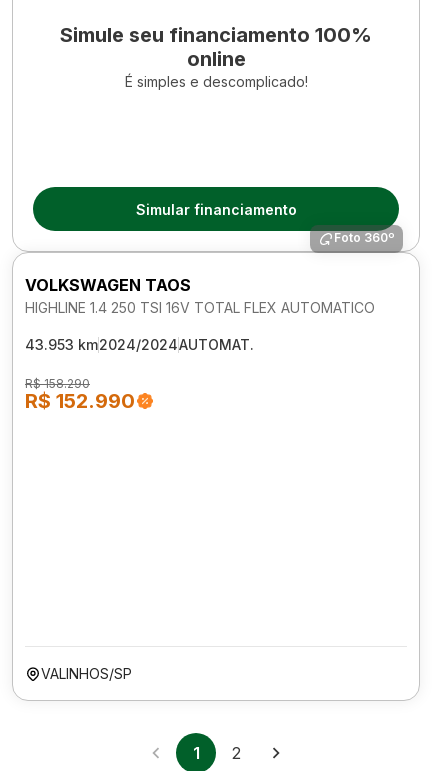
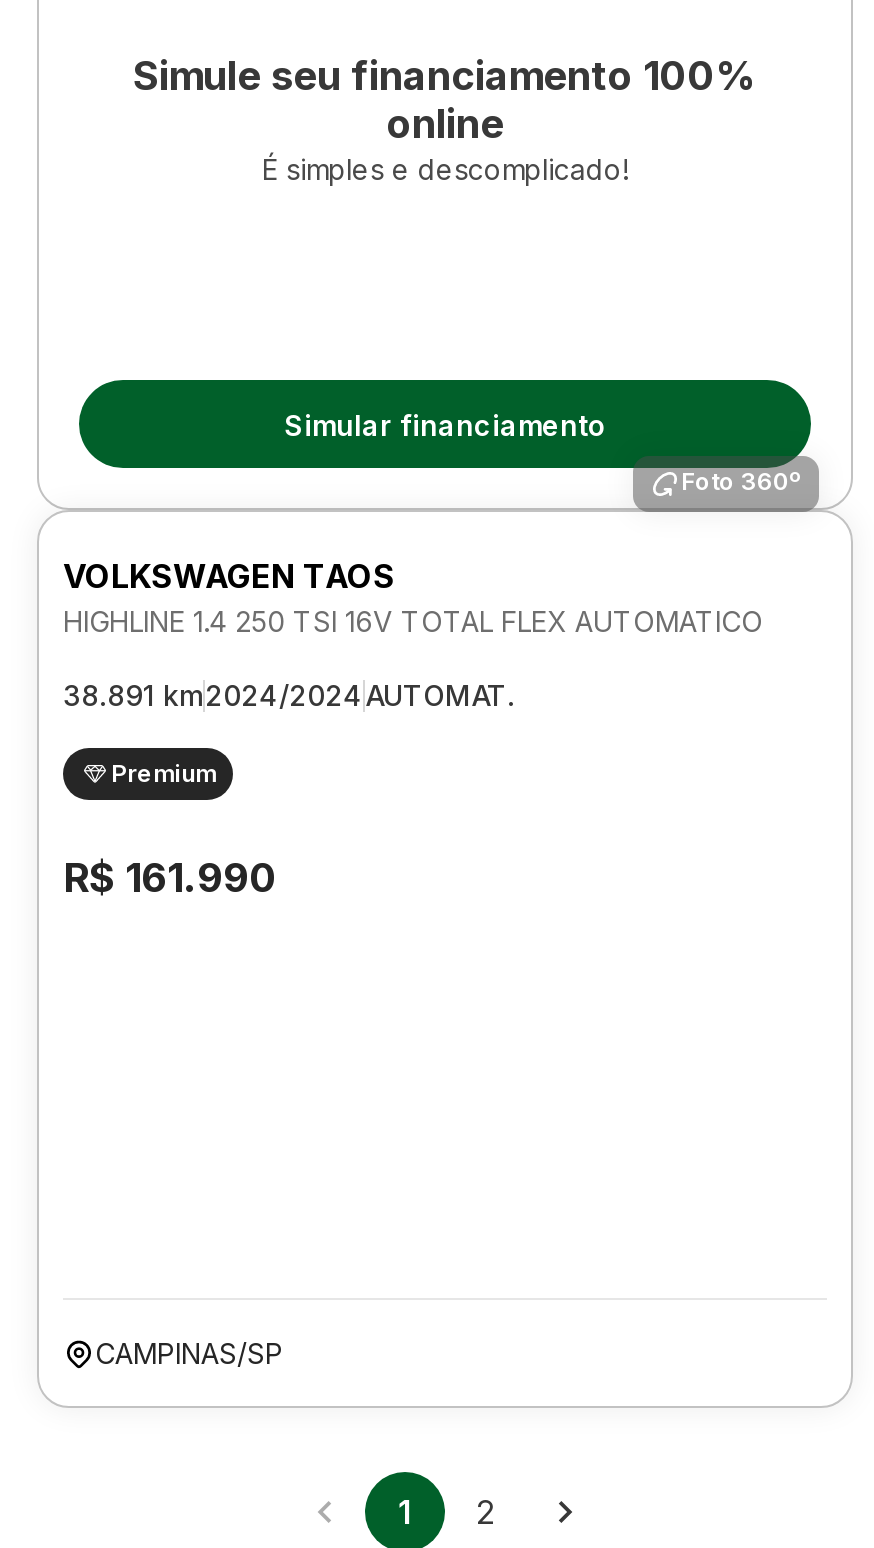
- 43.953 km2024/2024 AUTOMAT.
- R$ 158.290
- R$ 152.990
+ 38.891 km2024/2024 AUTOMAT.
+ Premium
+ R$ 161.990

- VALINHOS/SP
+ CAMPINAS/SP
